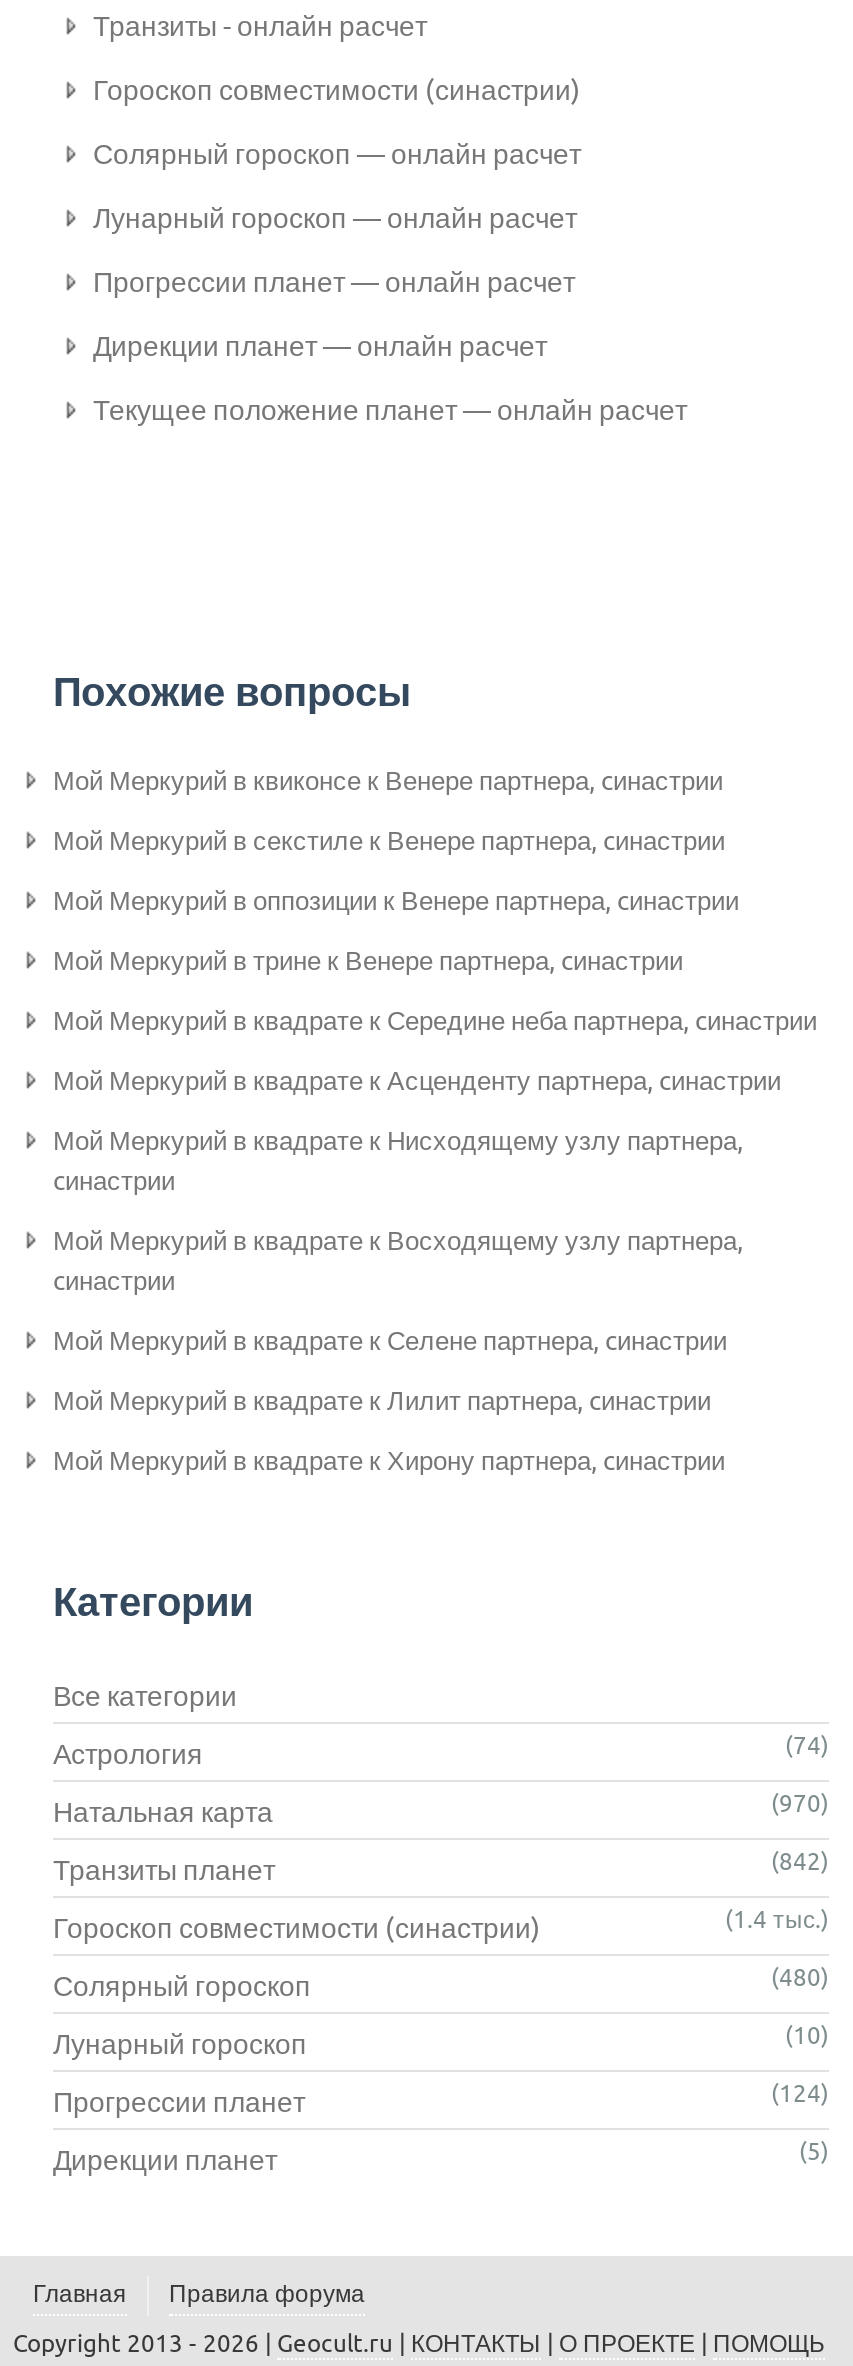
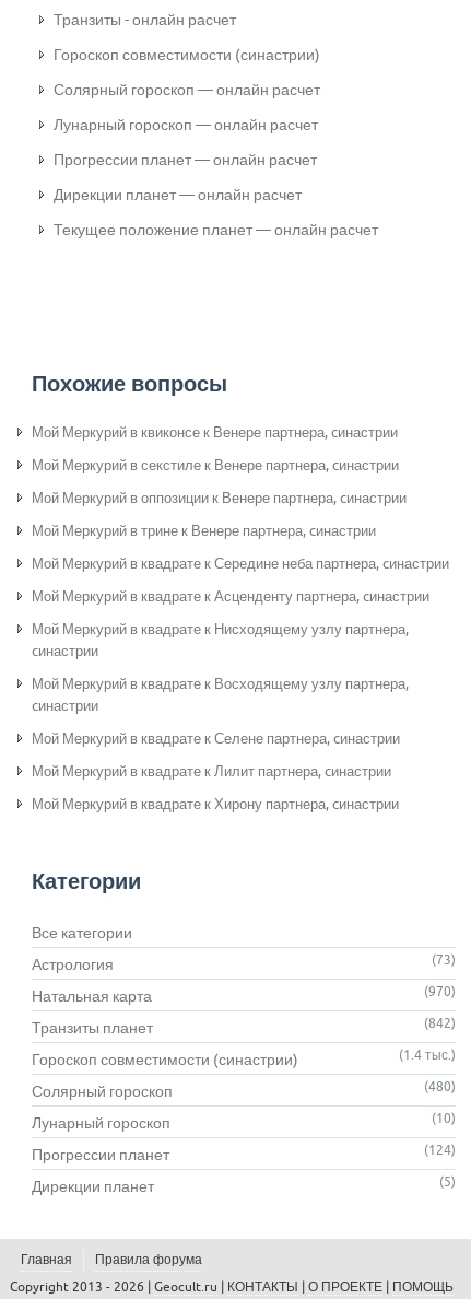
- (74)
+ (73)
